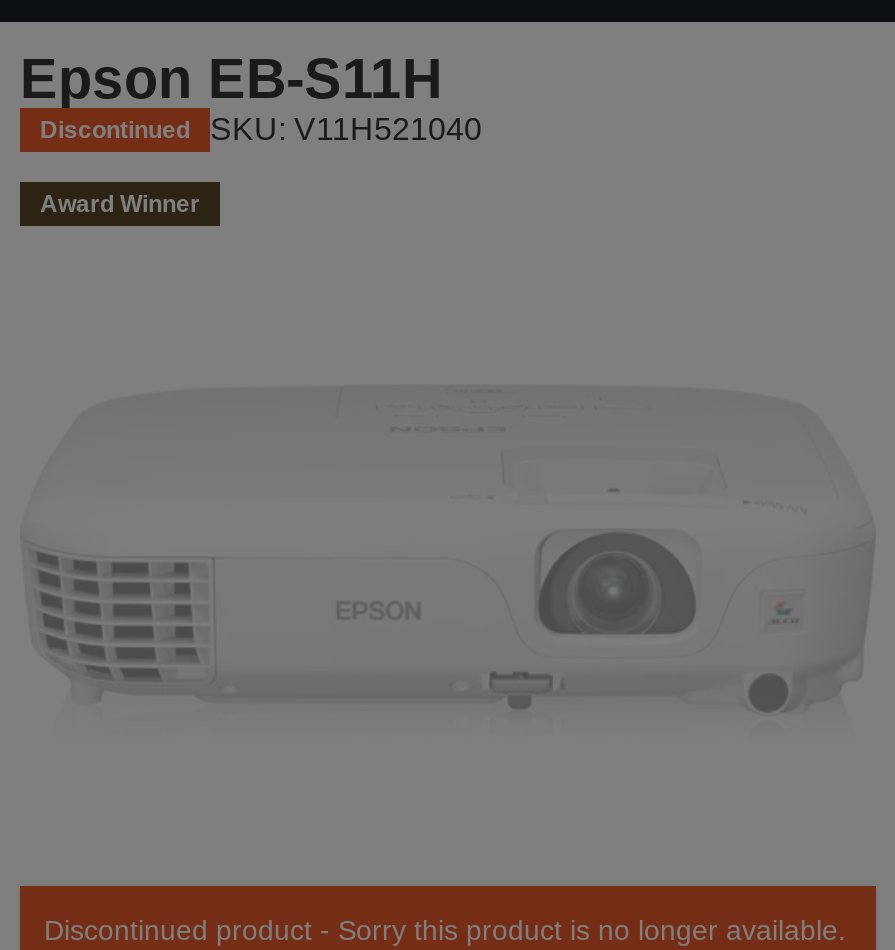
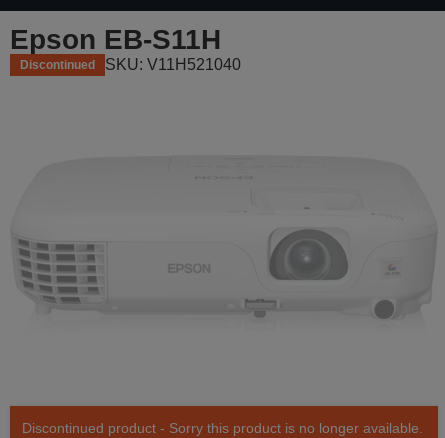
- Award Winner
